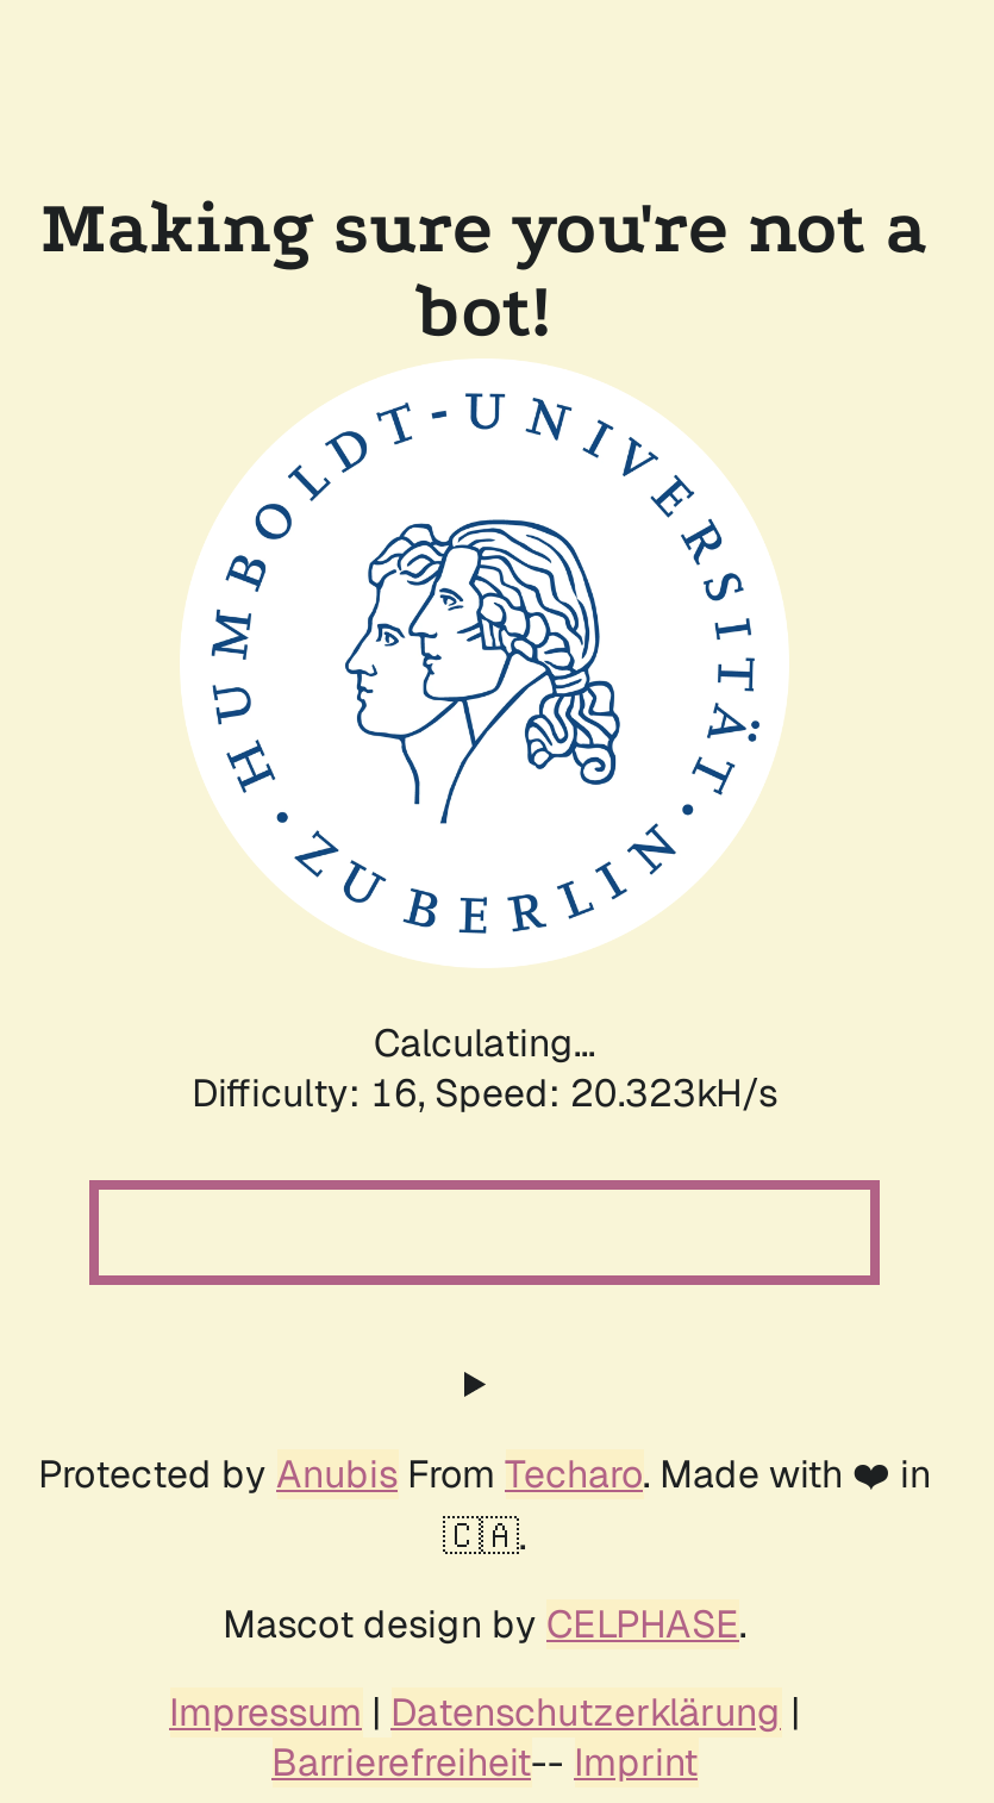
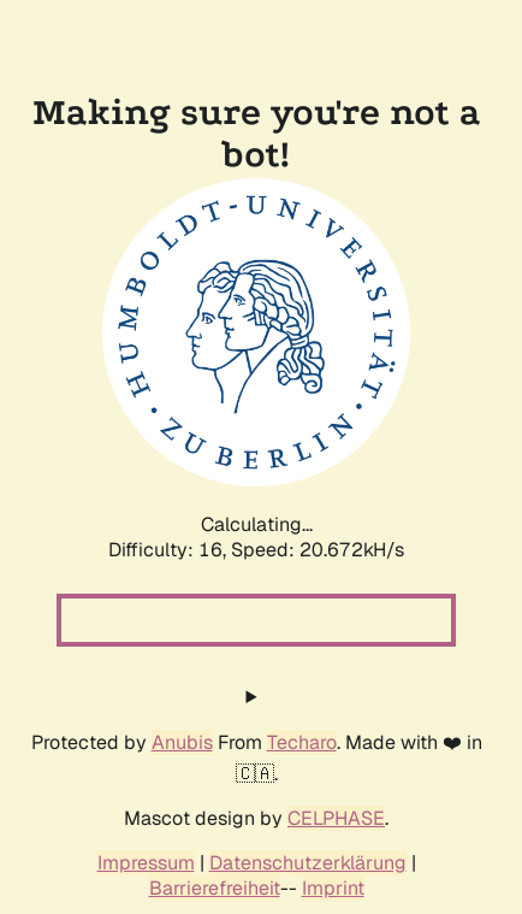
- Difficulty: 16, Speed: 20.323kH/s
+ Difficulty: 16, Speed: 20.672kH/s
